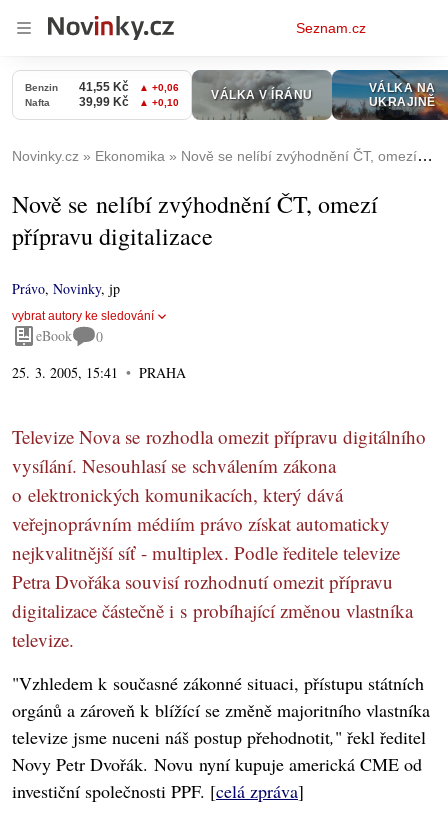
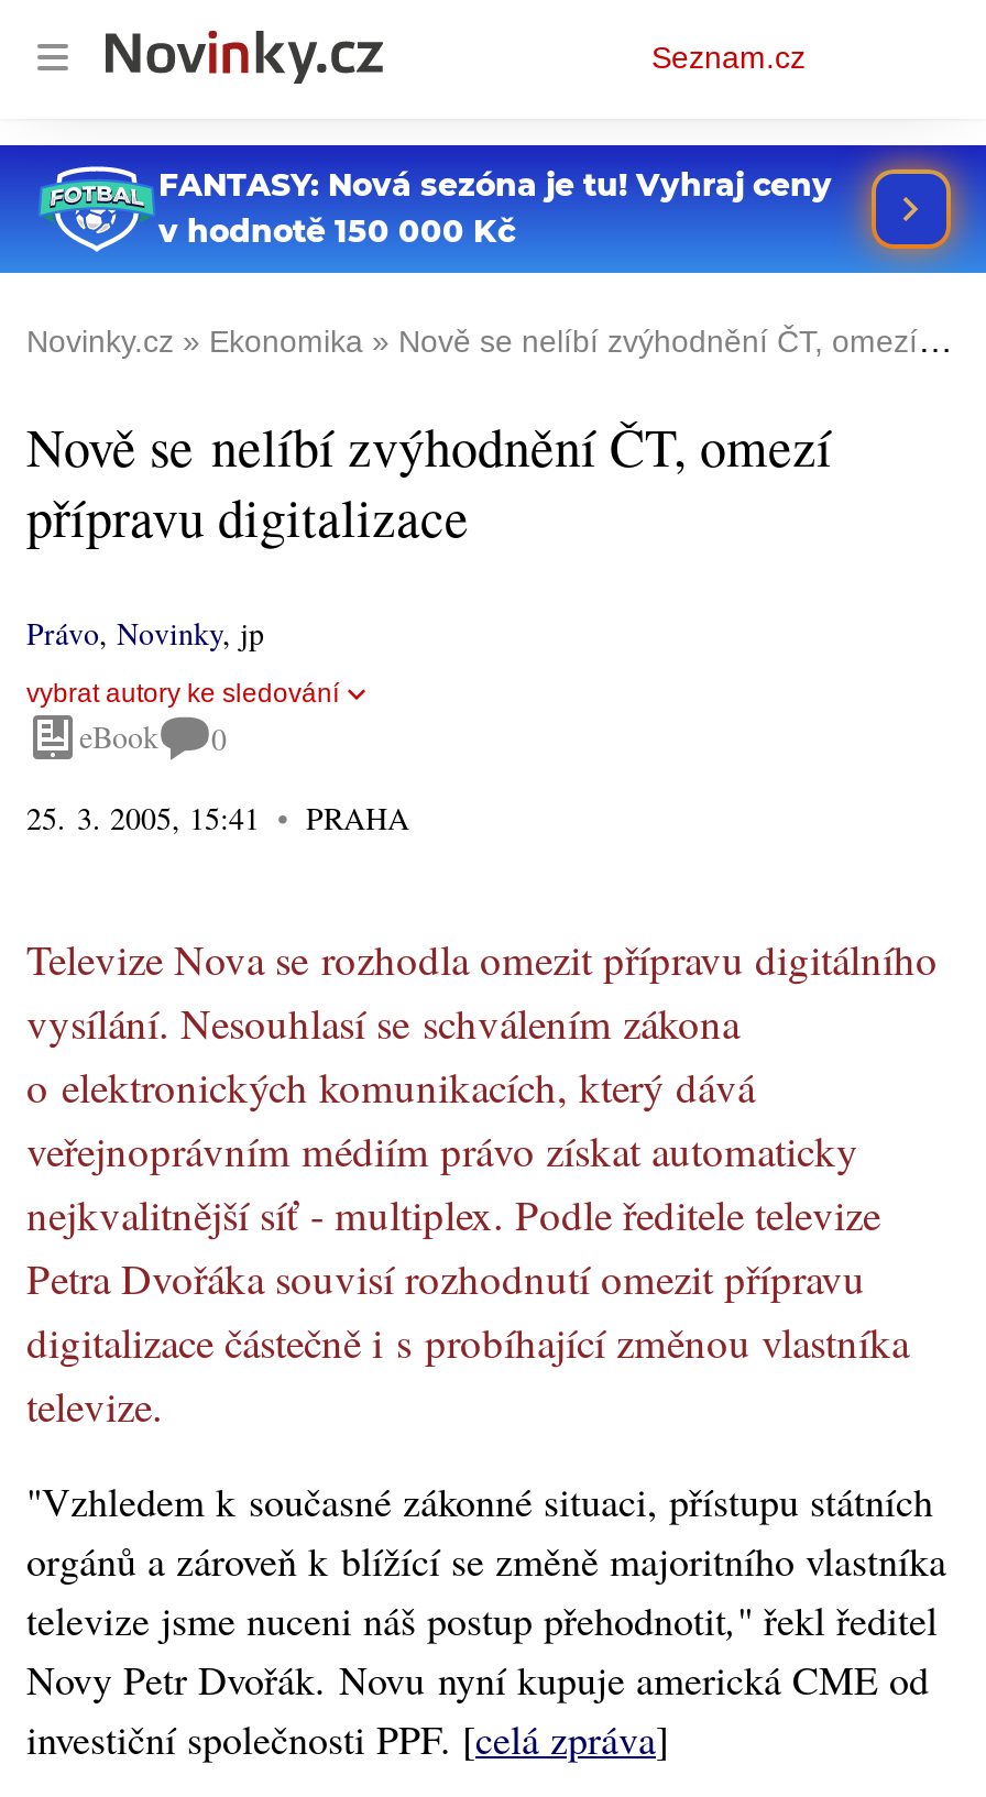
- [image]
+ [image]
